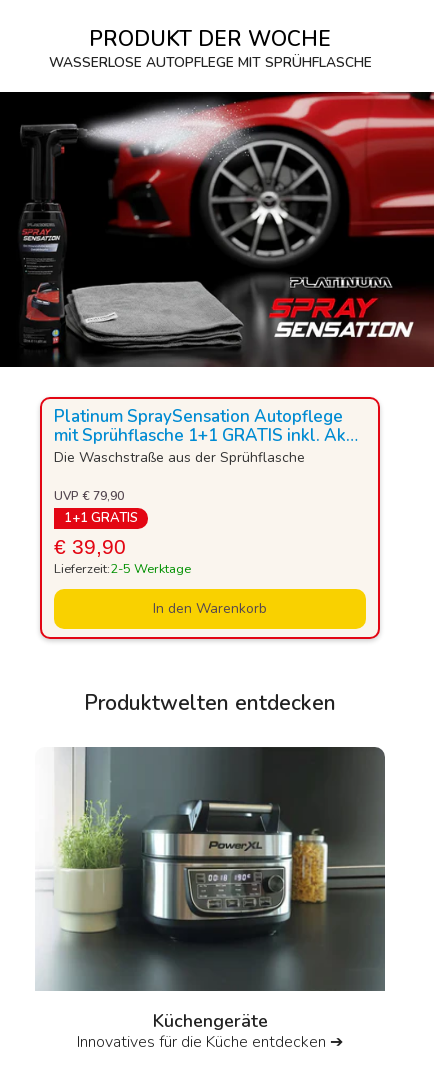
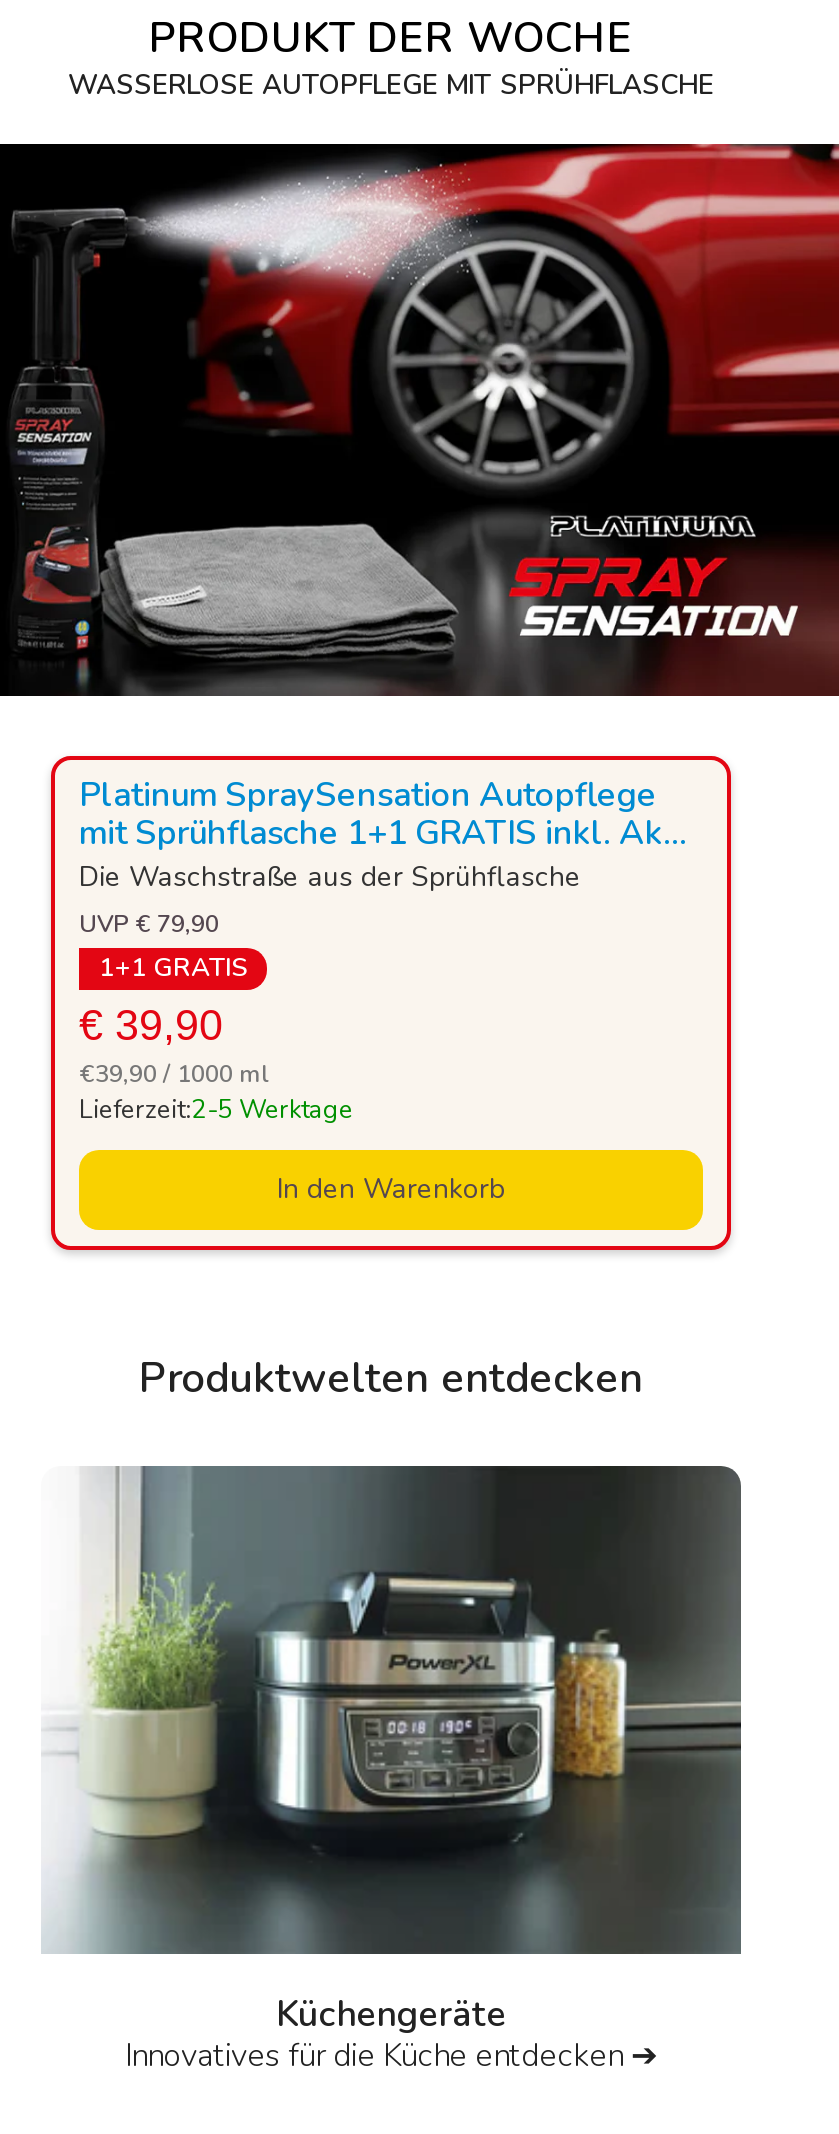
+ €39,90 / 1000 ml
